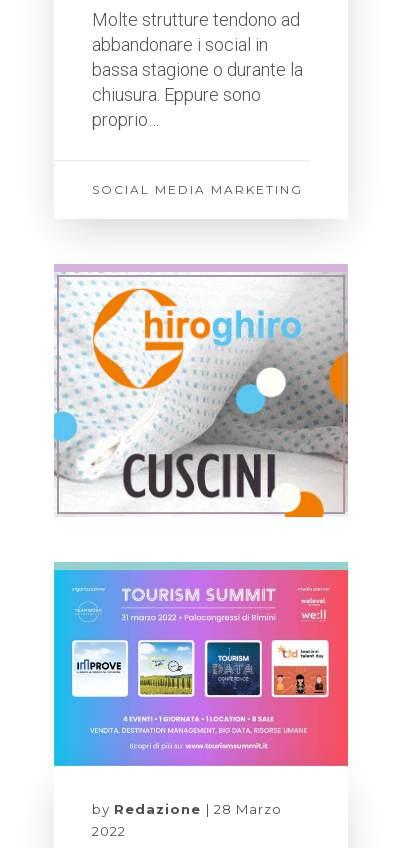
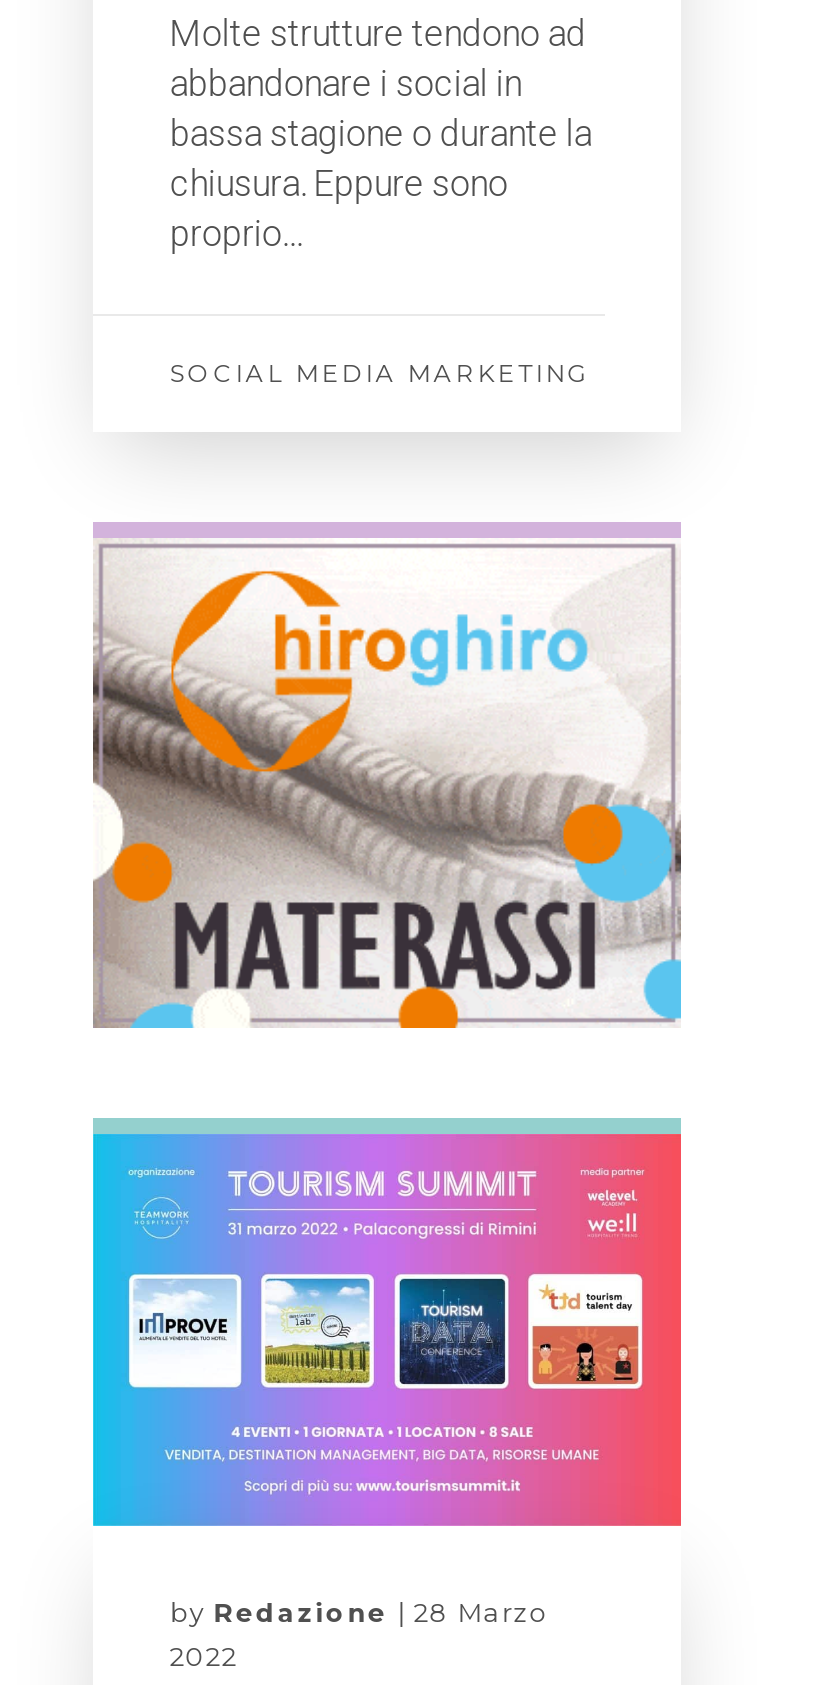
- [image]
+ [image]
